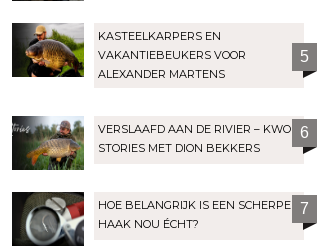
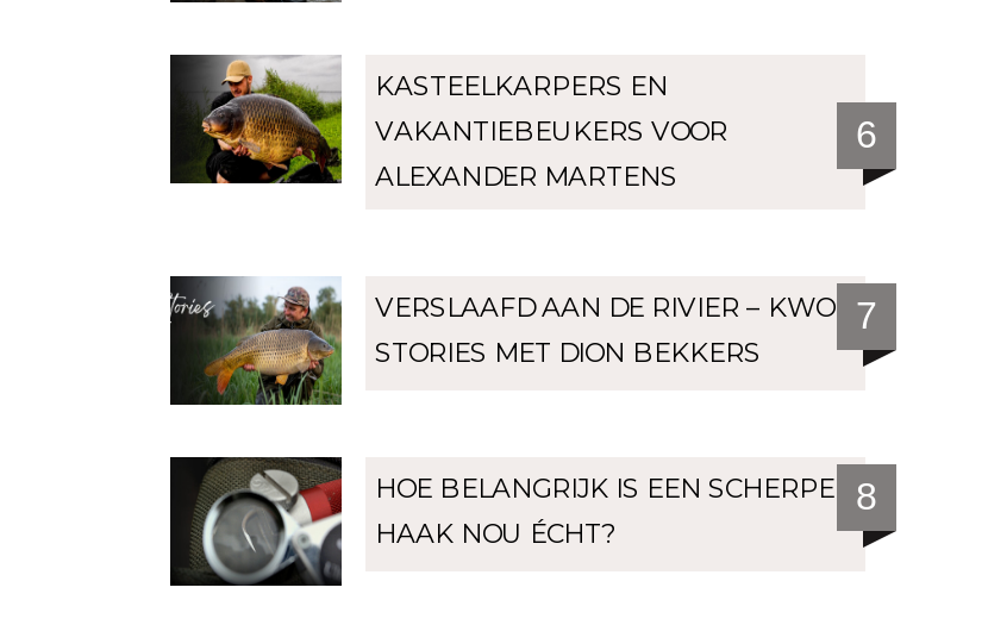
- 5
+ 6

- VERSLAAFD AAN DE RIVIER – KWO 6
+ VERSLAAFD AAN DE RIVIER – KWO 7

- HOE BELANGRIJK IS EEN SCHERPE 7
+ HOE BELANGRIJK IS EEN SCHERPE 8
